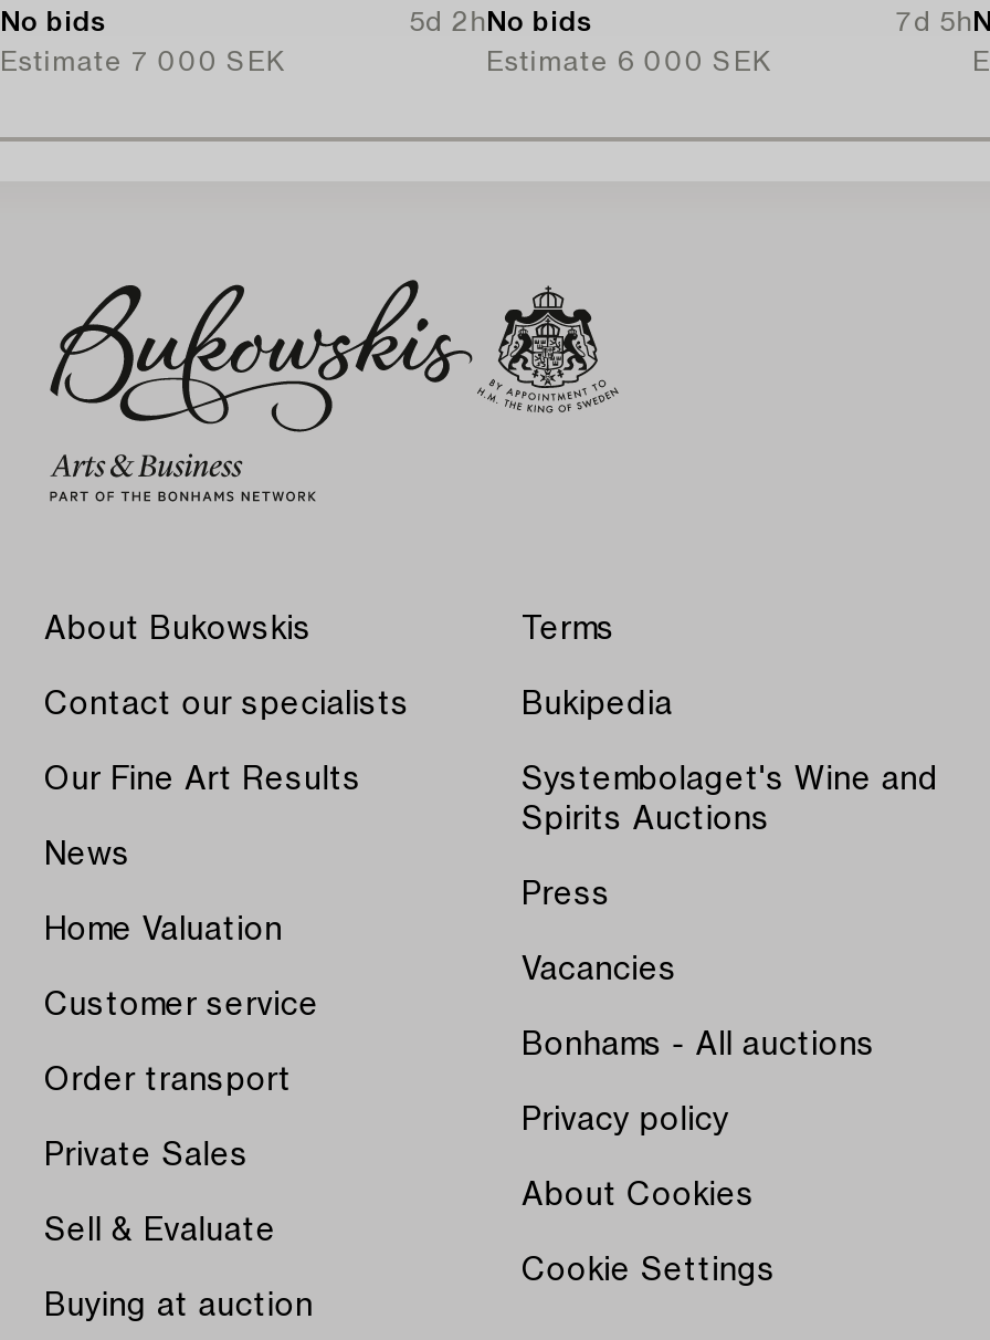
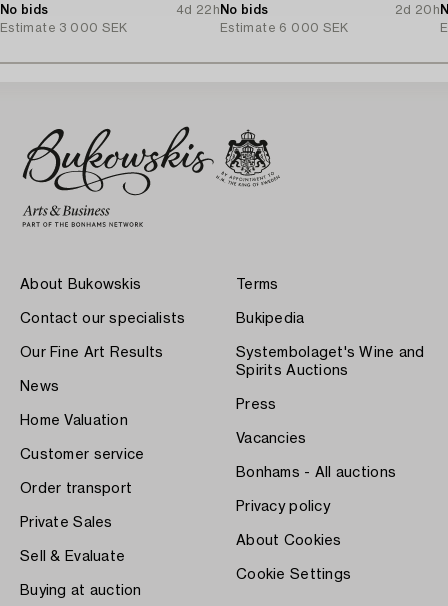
- 5d 2h No bids
+ 4d 22h No bids

- 7d 5h
+ 2d 20h

- Estimate 7 000 SEK
+ Estimate 3 000 SEK
